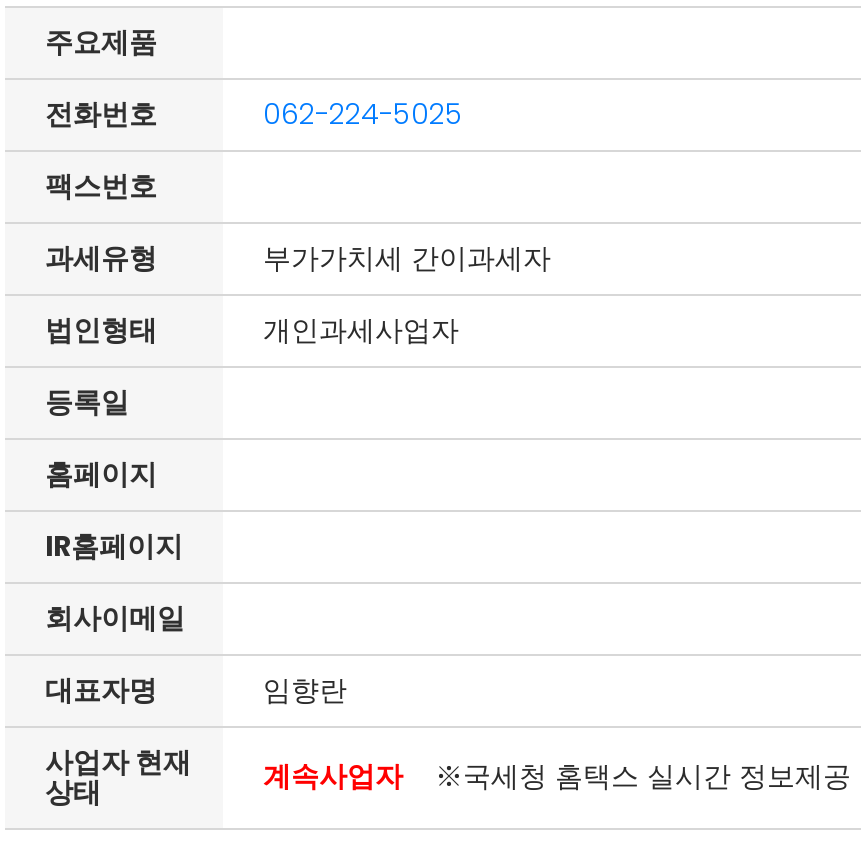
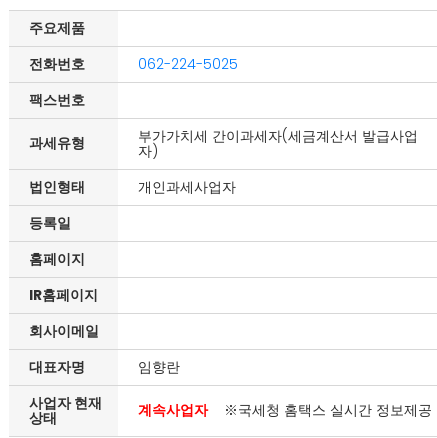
- 부가가치세 간이과세자
+ 부가가치세 간이과세자(세금계산서 발급사업
+ 자)
